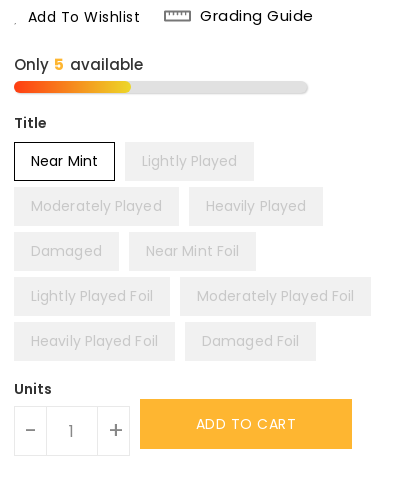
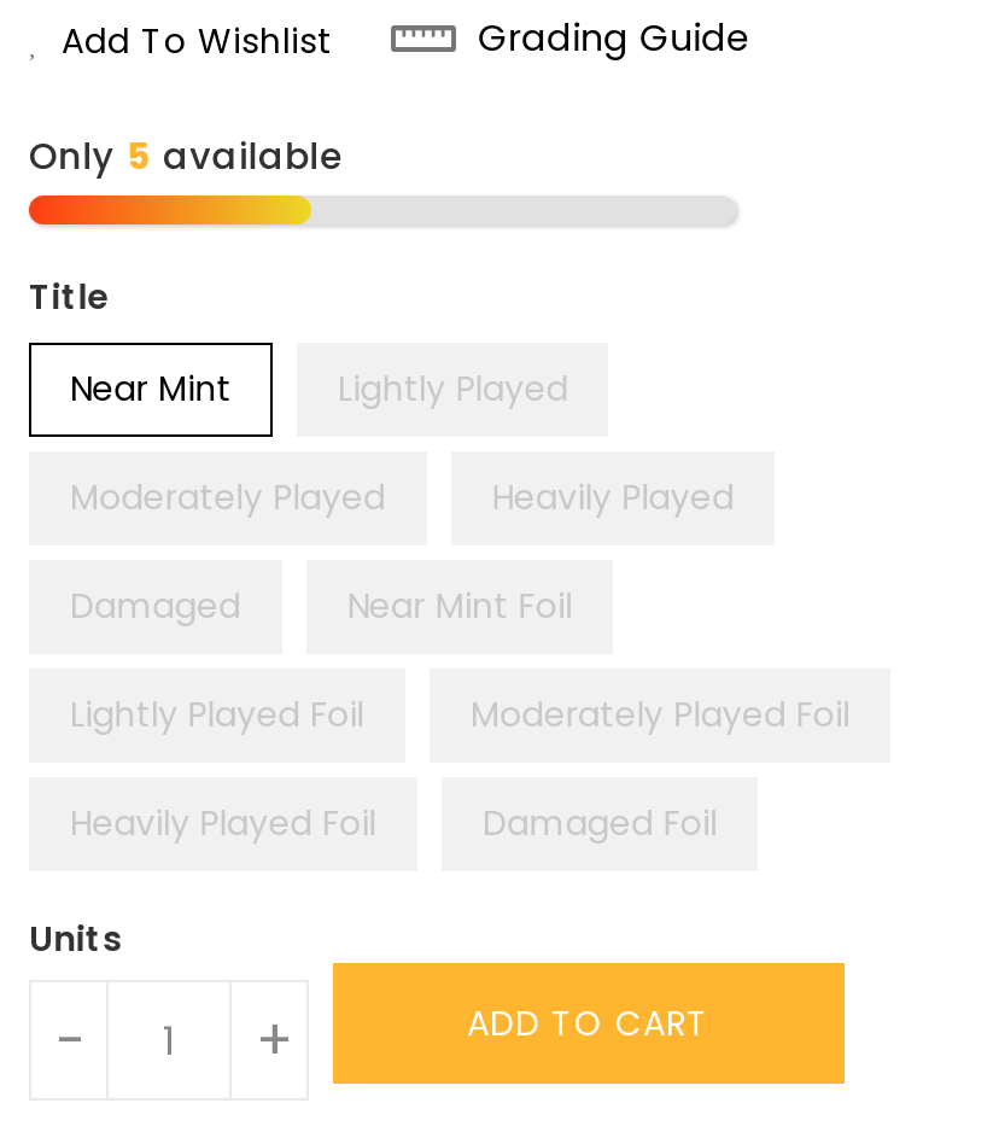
- Only 5 available
+ Only
+ available
